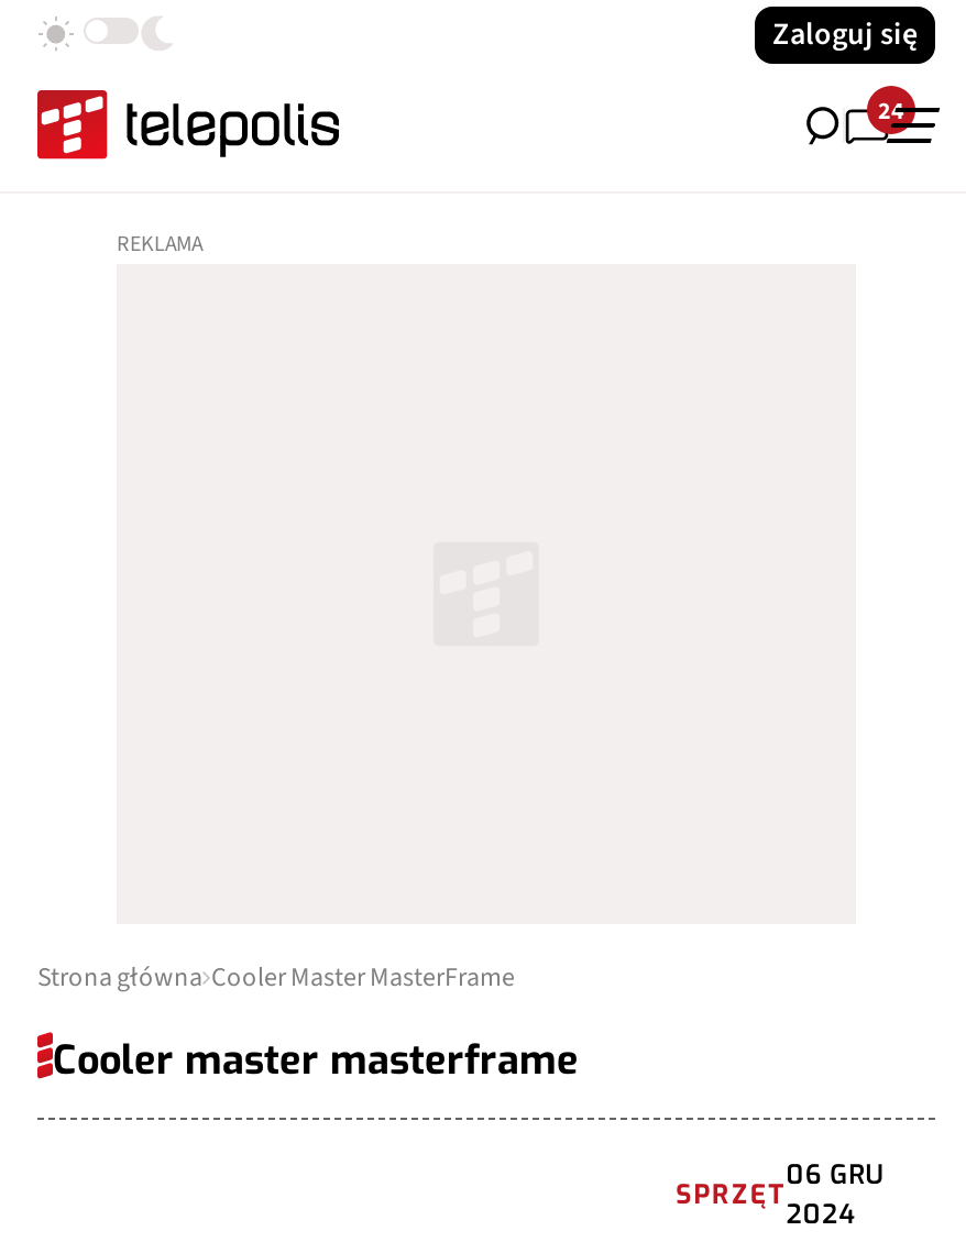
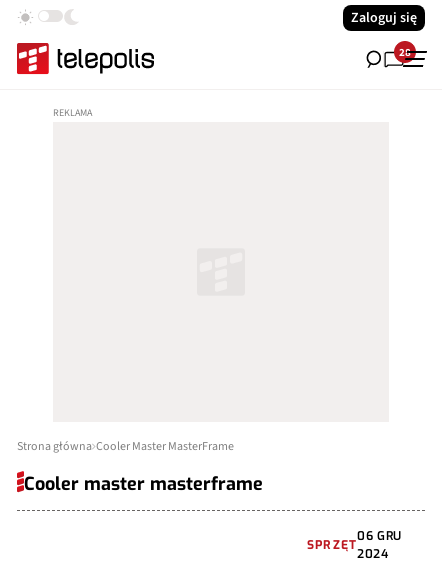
- 24
+ 28
